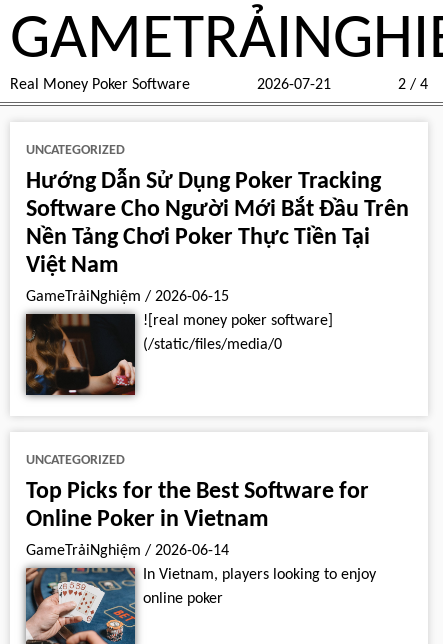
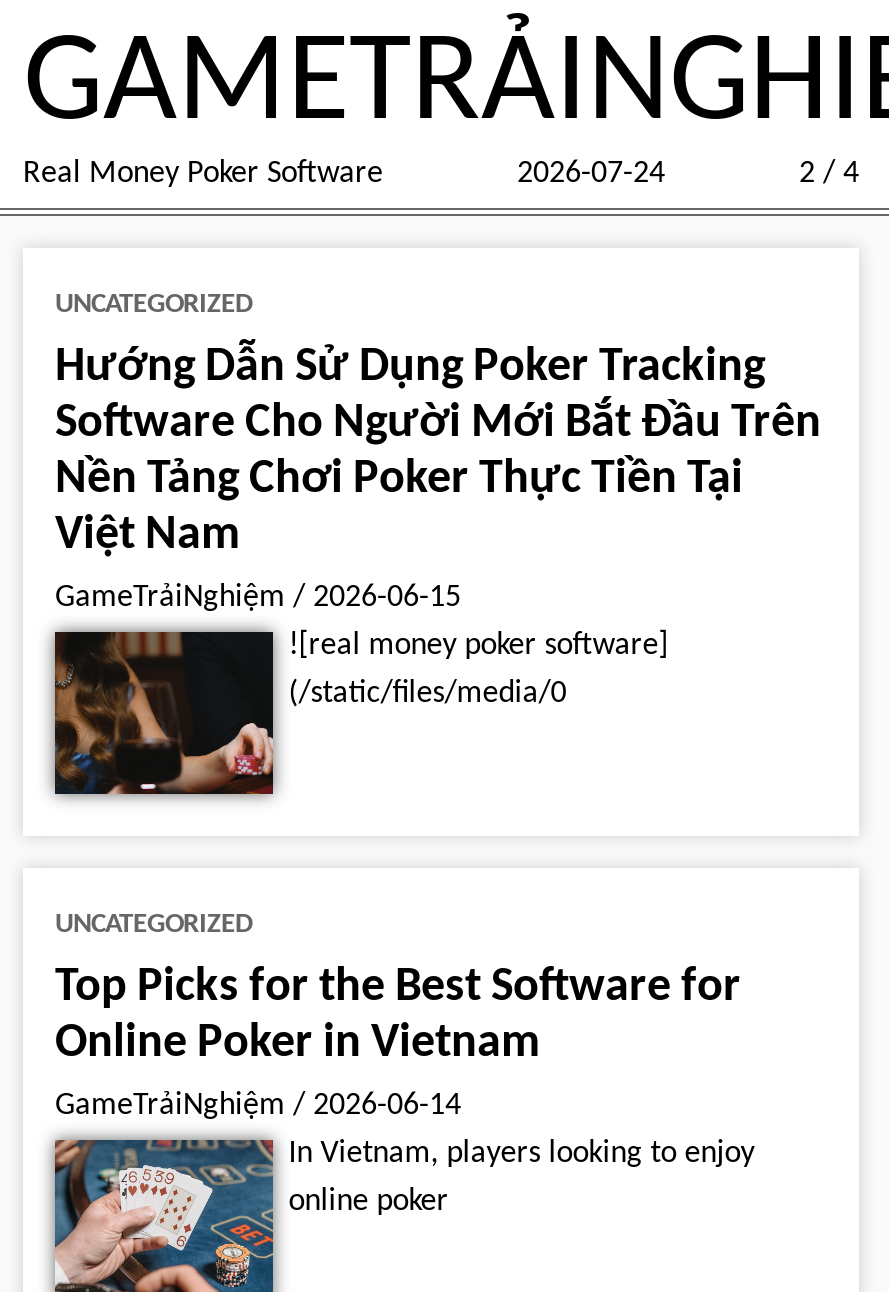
- 2026-07-21
+ 2026-07-24
